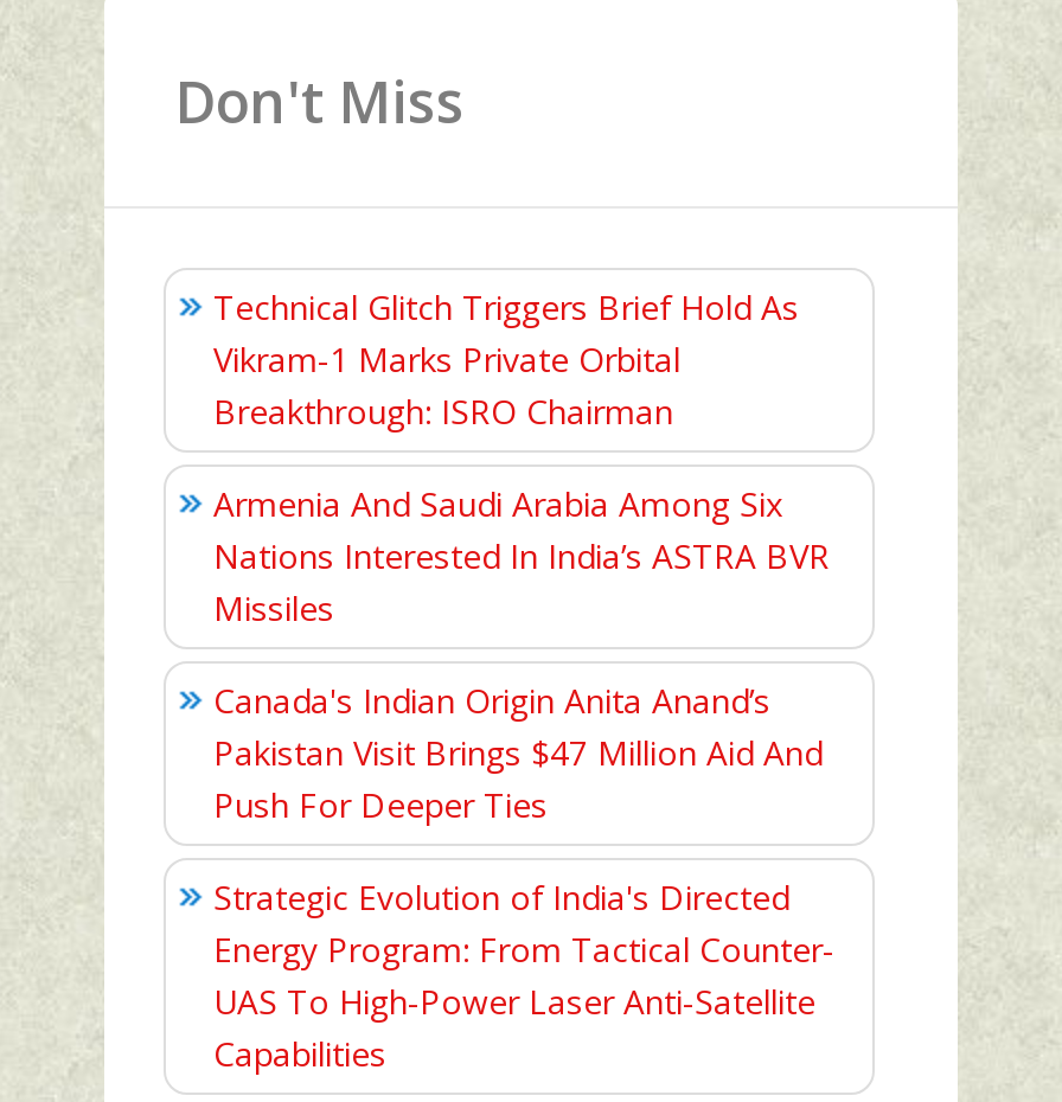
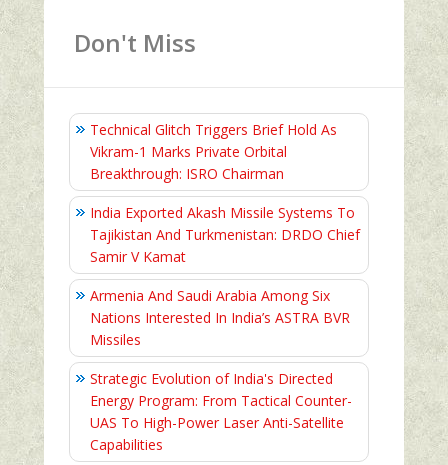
+ India Exported Akash Missile Systems To
+ Tajikistan And Turkmenistan: DRDO Chief
+ Samir V Kamat

moved down: Armenia And Saudi Arabia Among Six | Nations Interested In India’s ASTRA BVR | Missiles

- Canada's Indian Origin Anita Anand’s
- Pakistan Visit Brings $47 Million Aid And
- Push For Deeper Ties
